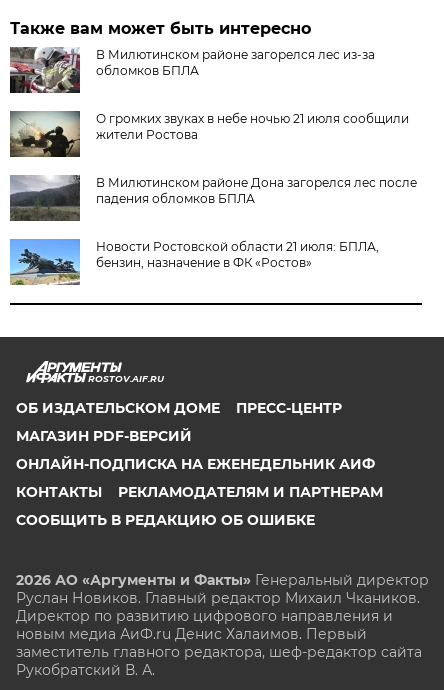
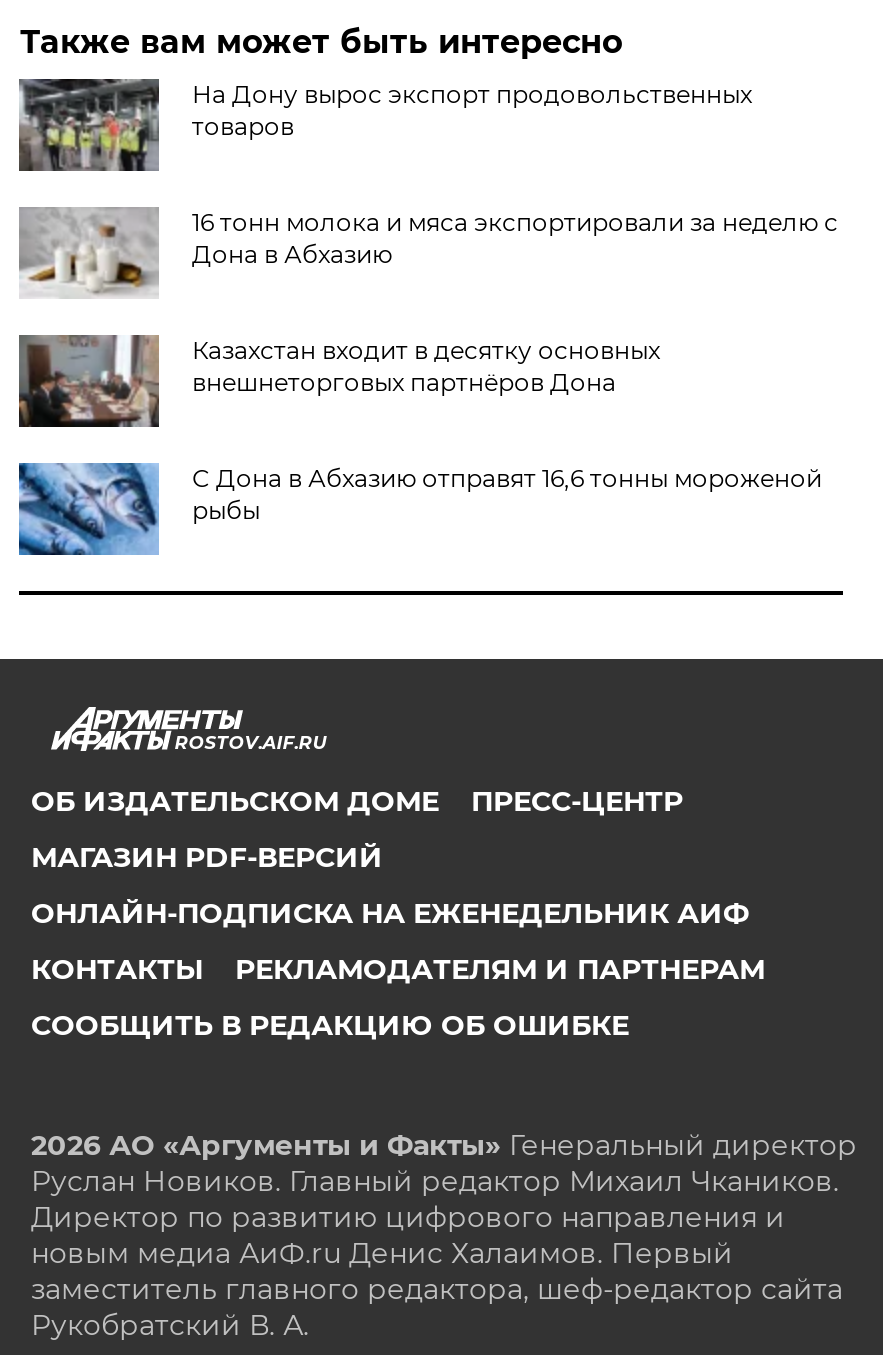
- [image]
- В Милютинском районе загорелся лес из-за
- обломков БПЛА
+ [image]
+ На Дону вырос экспорт продовольственных
+ товаров

- [image]
- О громких звуках в небе ночью 21 июля сообщили
- жители Ростова
+ [image]
+ 16 тонн молока и мяса экспортировали за неделю с
+ Дона в Абхазию

- [image]
- В Милютинском районе Дона загорелся лес после
- падения обломков БПЛА
+ [image]
+ Казахстан входит в десятку основных
+ внешнеторговых партнёров Дона

- [image]
- Новости Ростовской области 21 июля: БПЛА,
- бензин, назначение в ФК «Ростов»
+ [image]
+ С Дона в Абхазию отправят 16,6 тонны мороженой
+ рыбы
